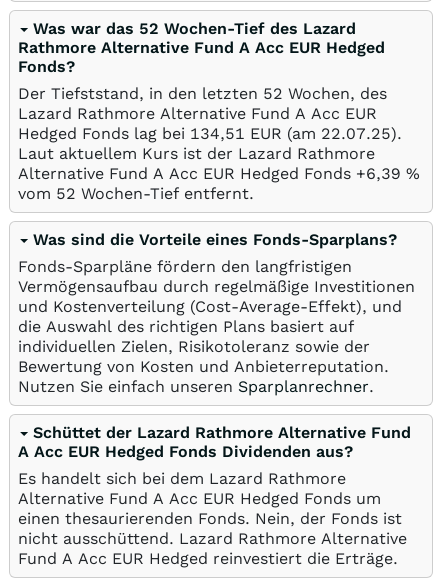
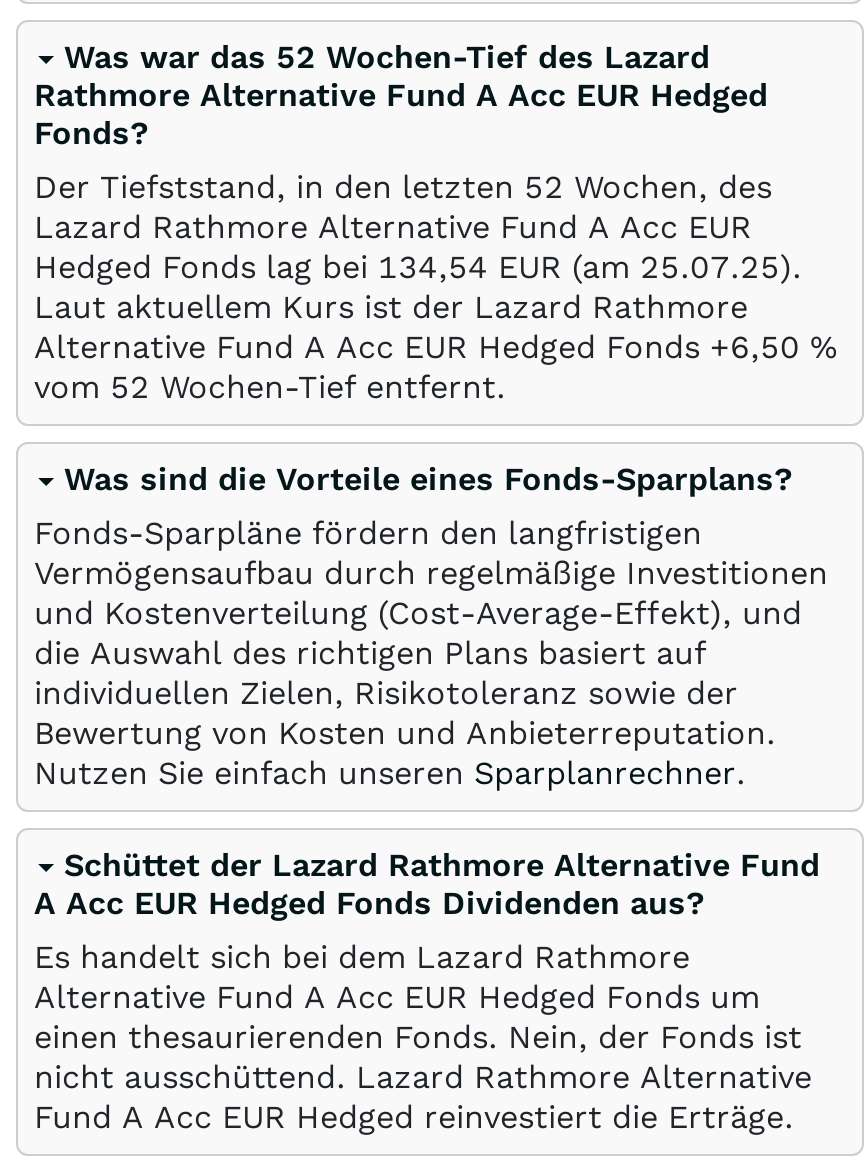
- Hedged Fonds lag bei 134,51 EUR (am 22.07.25).
+ Hedged Fonds lag bei 134,54 EUR (am 25.07.25).

- Alternative Fund A Acc EUR Hedged Fonds +6,39%
+ Alternative Fund A Acc EUR Hedged Fonds +6,50%
